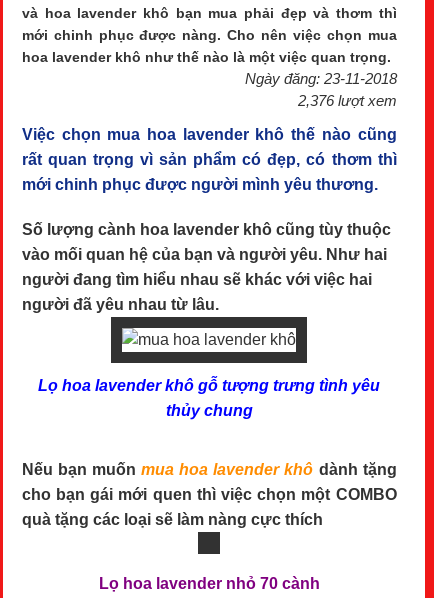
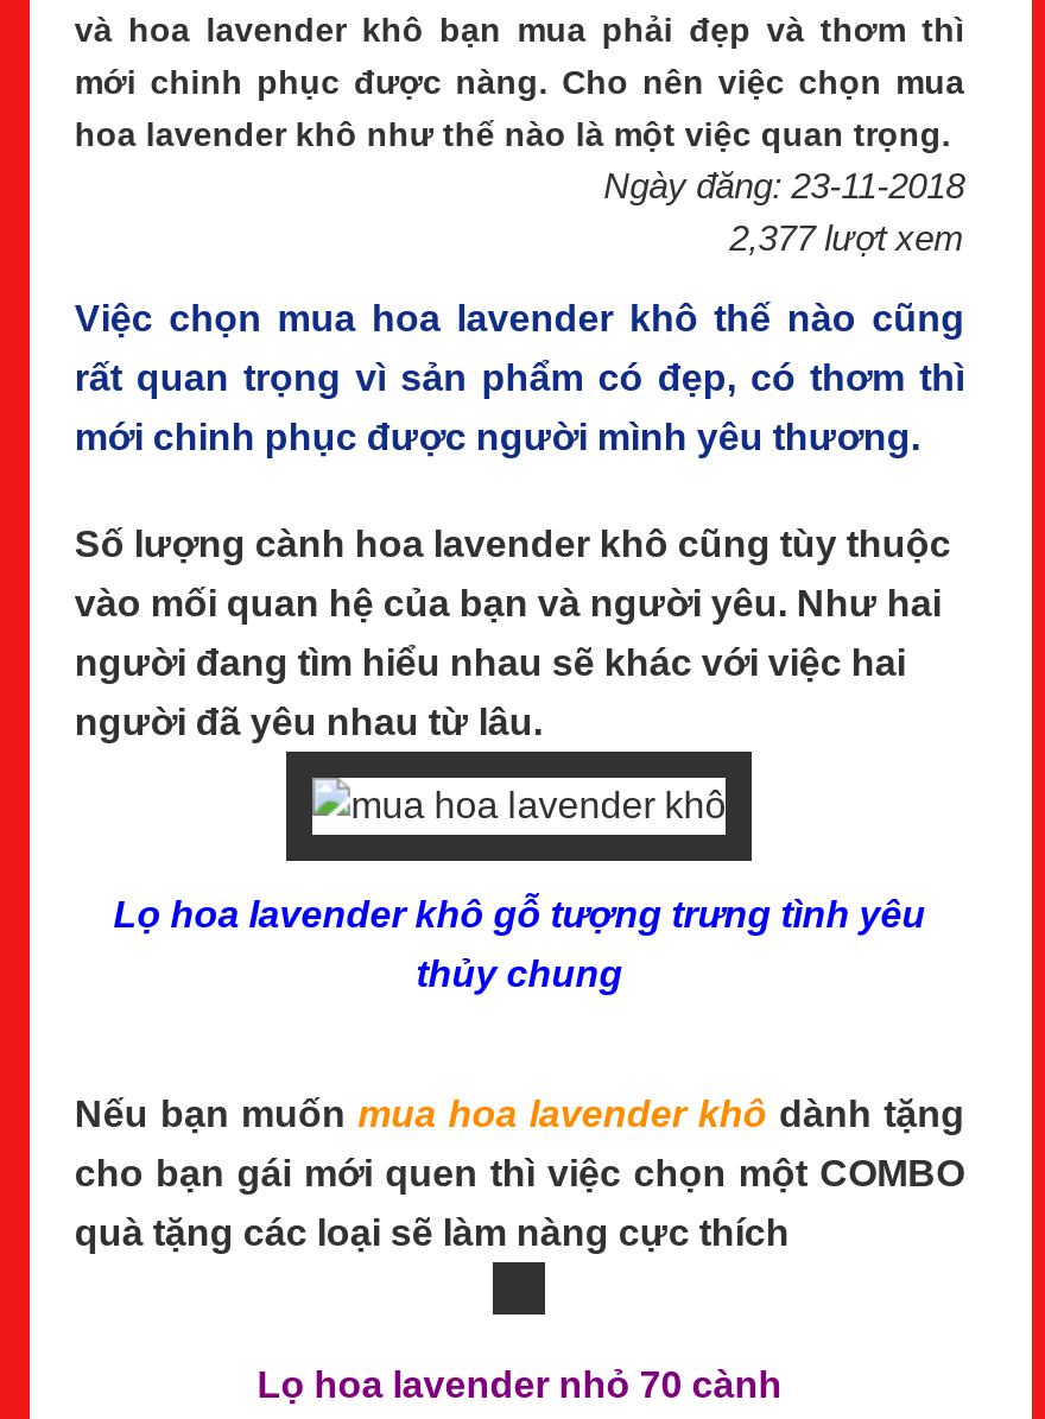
- 2,376 lượt xem
+ 2,377 lượt xem
